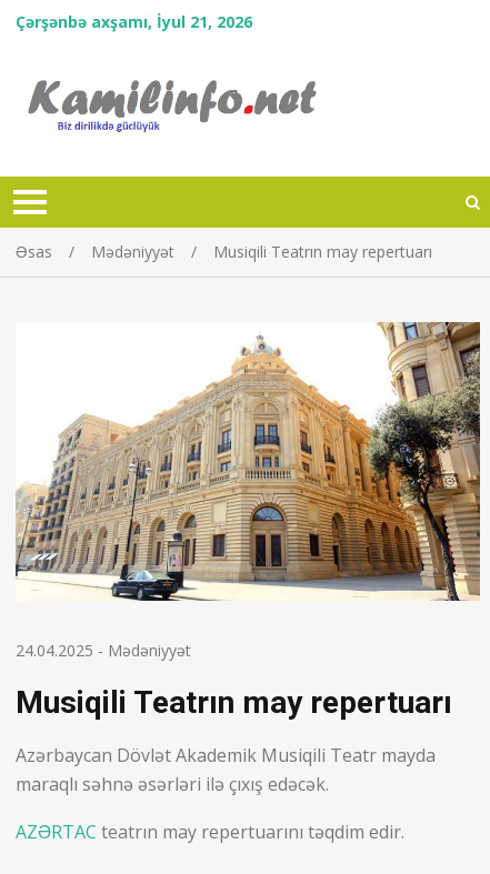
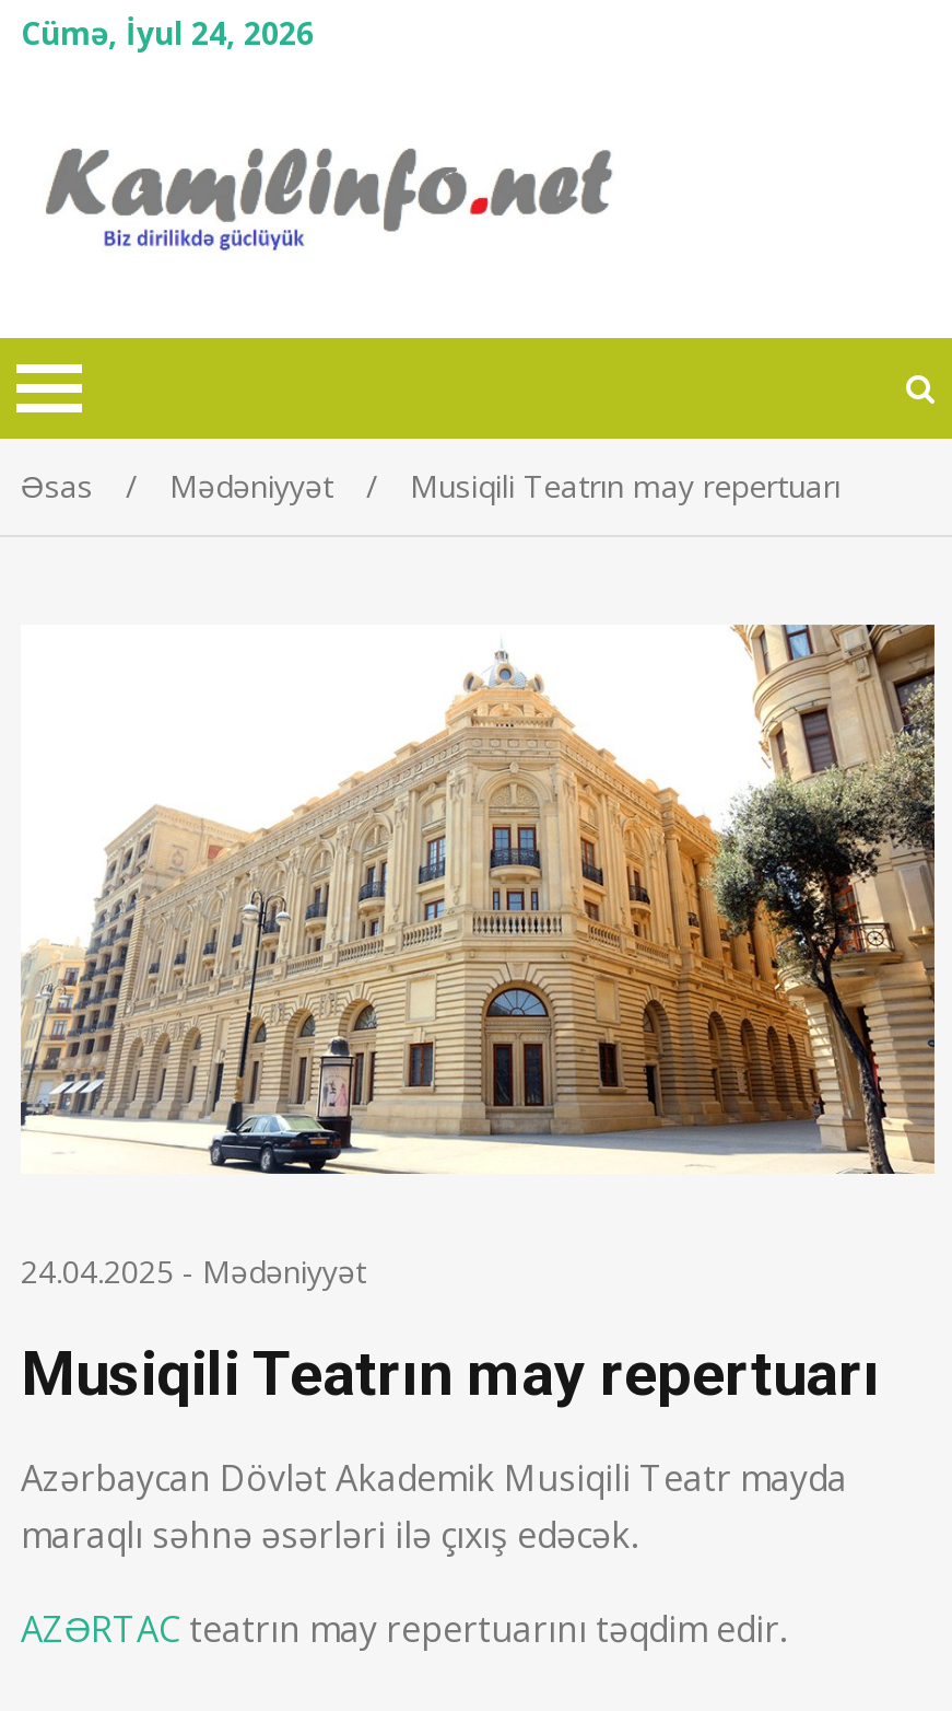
- Çərşənbə axşamı, İyul 21, 2026
+ Cümə, İyul 24, 2026
